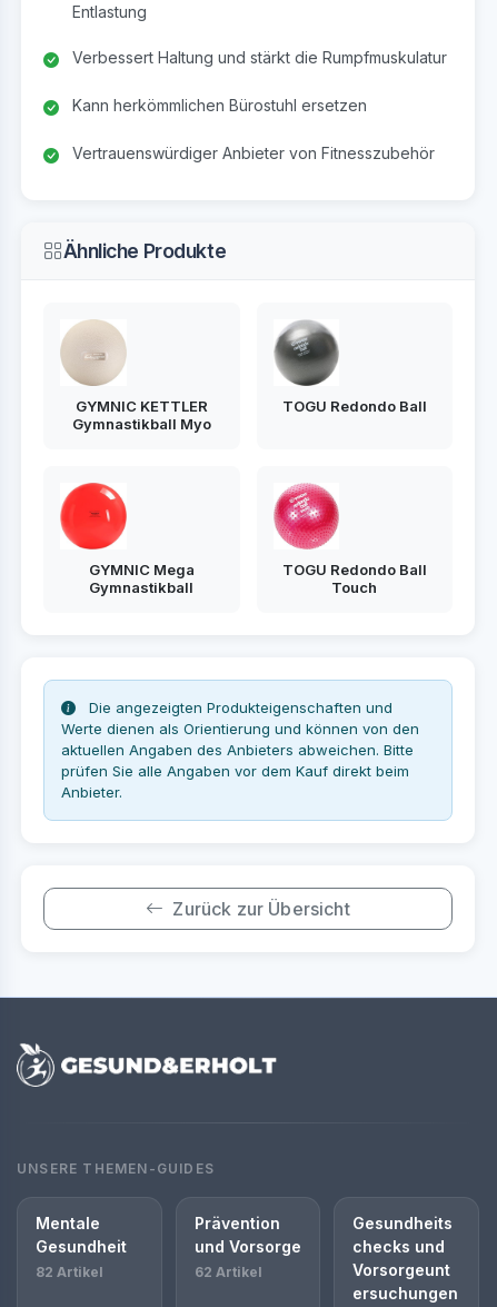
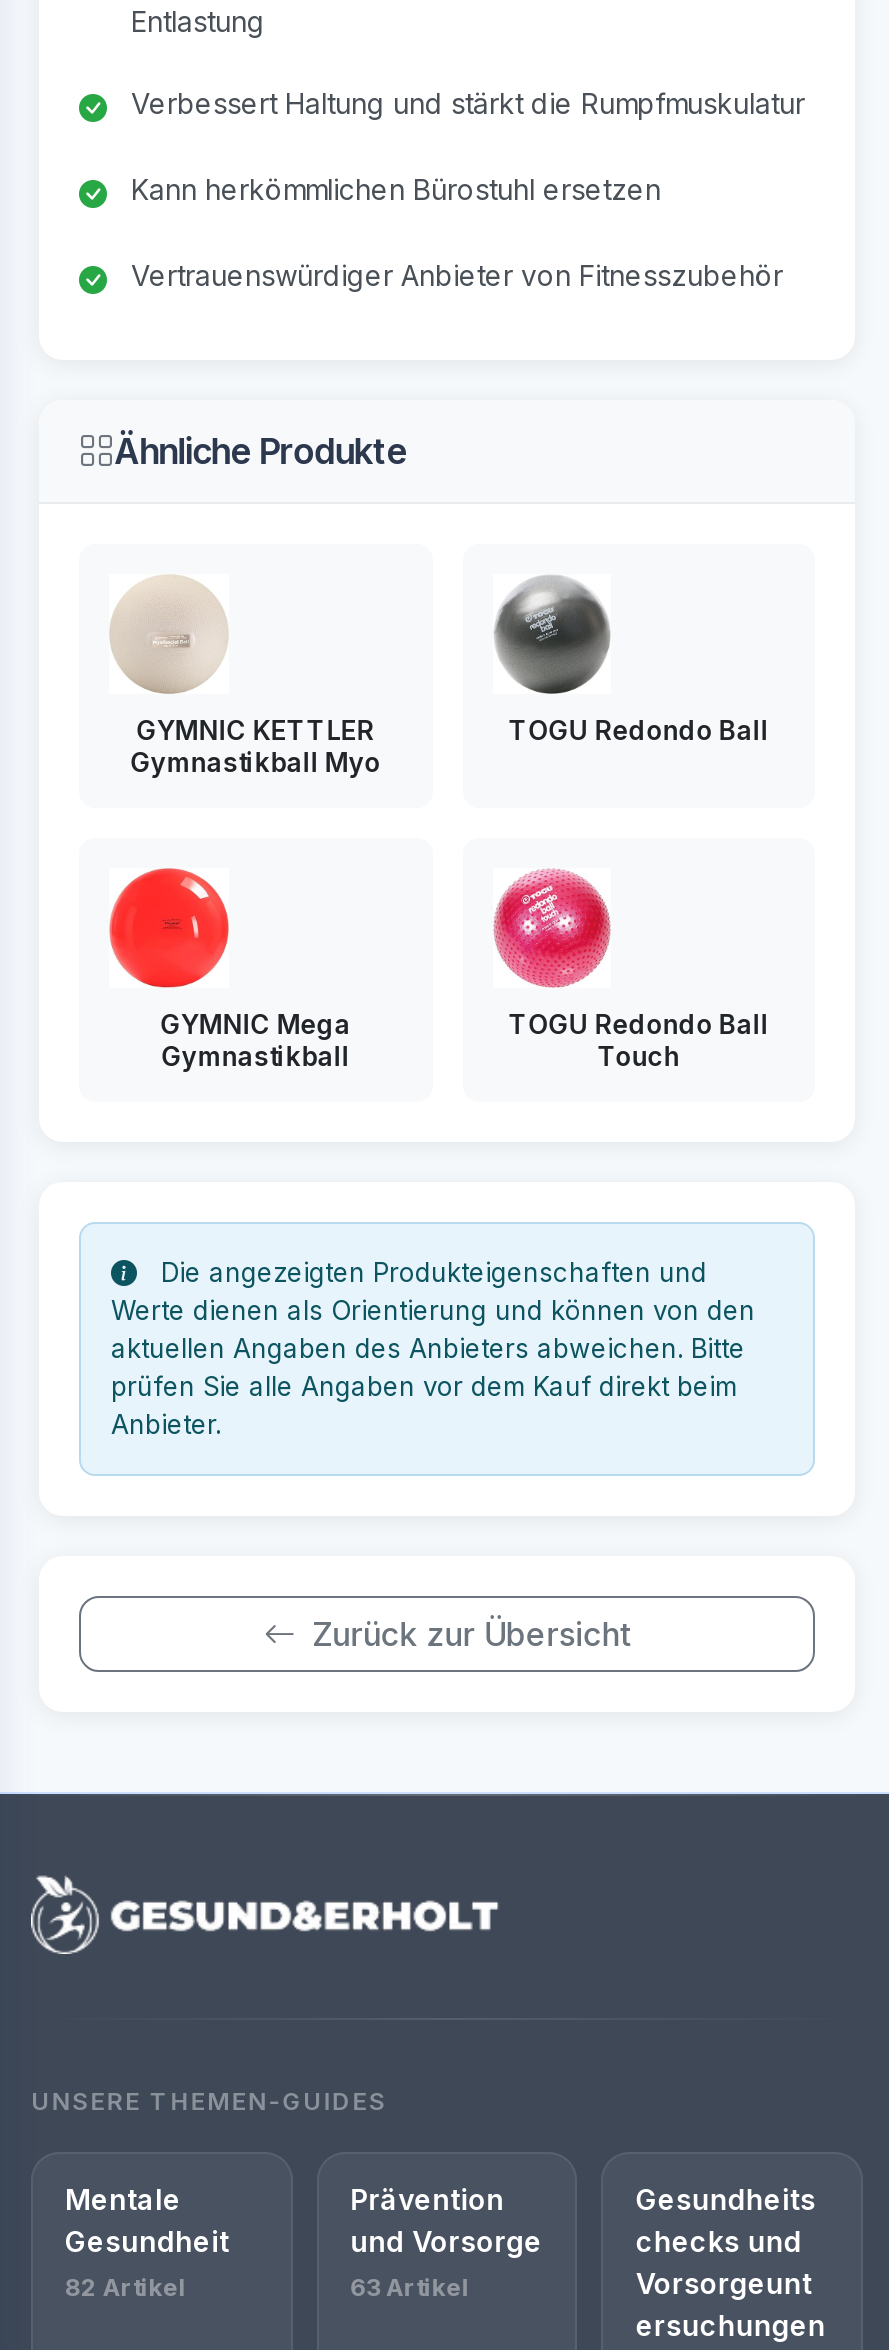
- 62 Artikel
+ 63 Artikel
